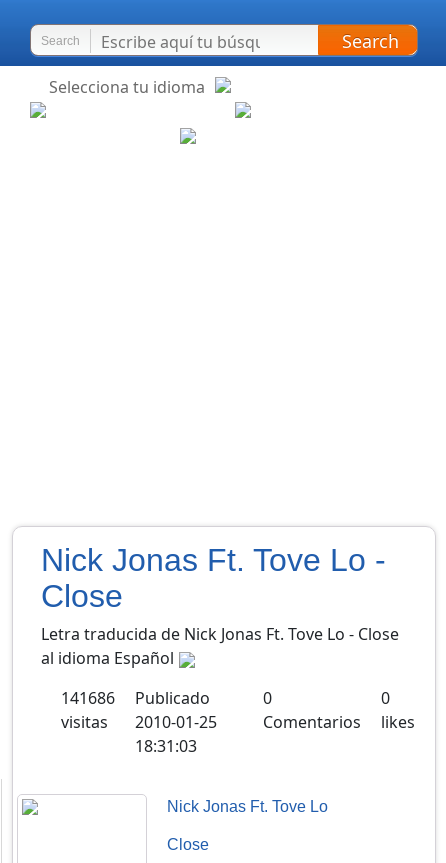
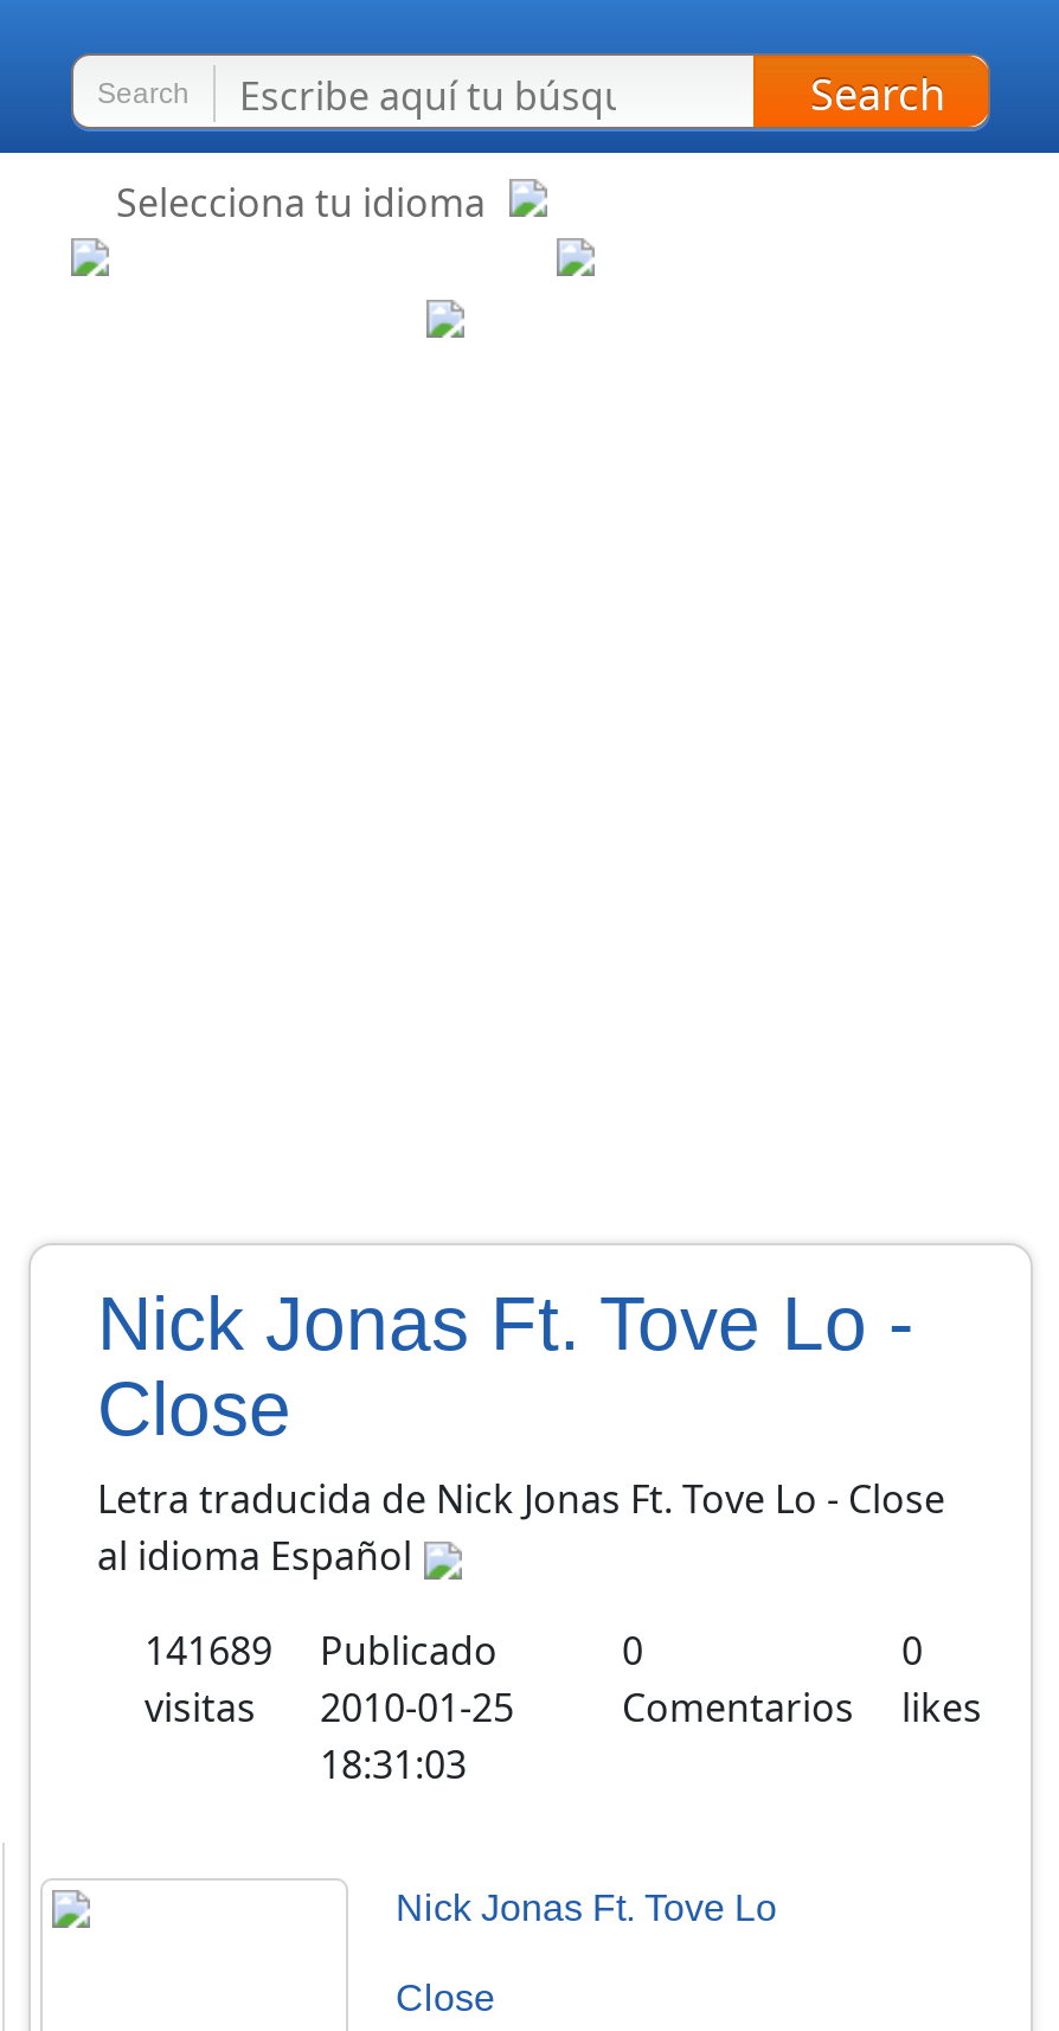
- 141686 Publicado
+ 141689 Publicado
